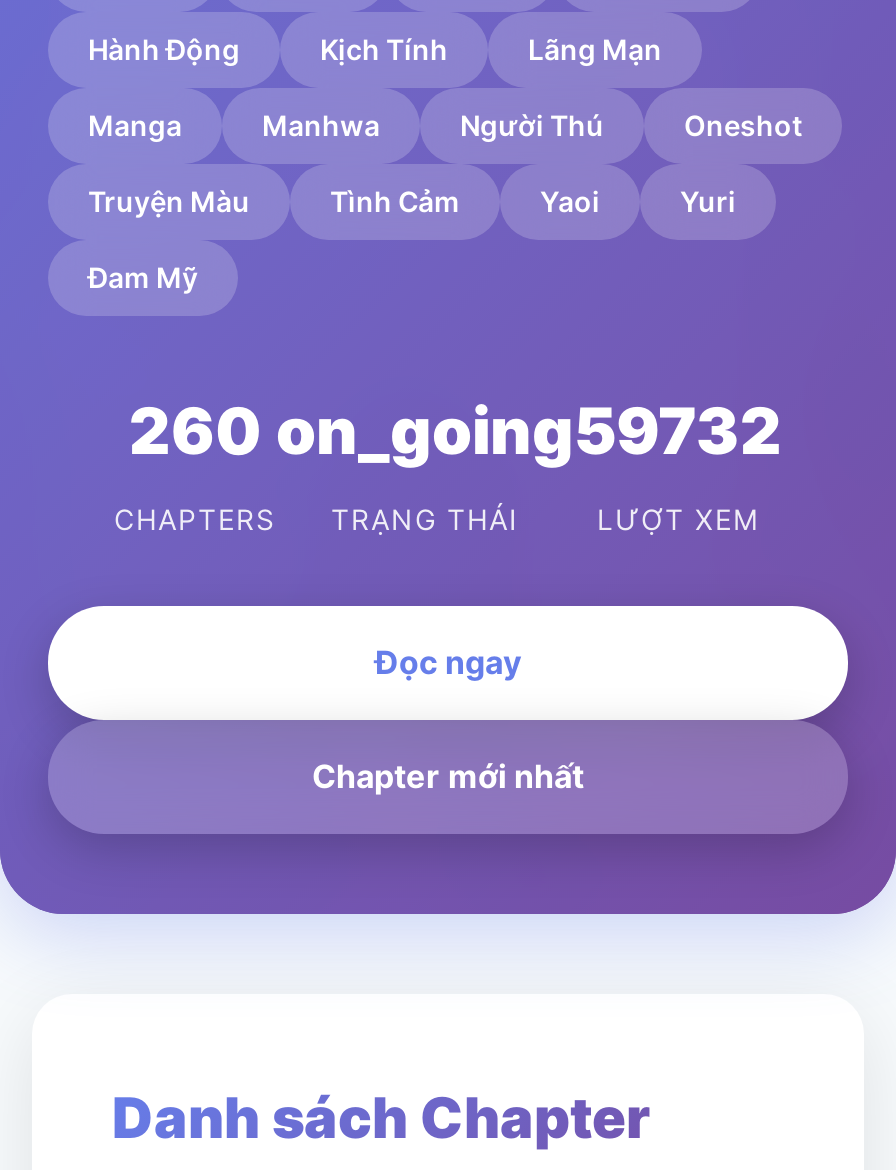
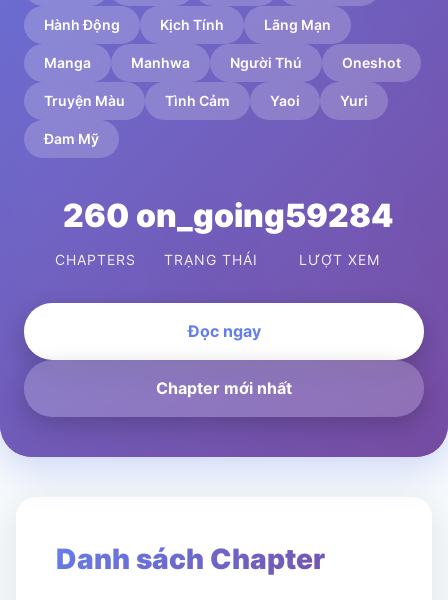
- 260 on_going 59732
+ 260 on_going 59284
